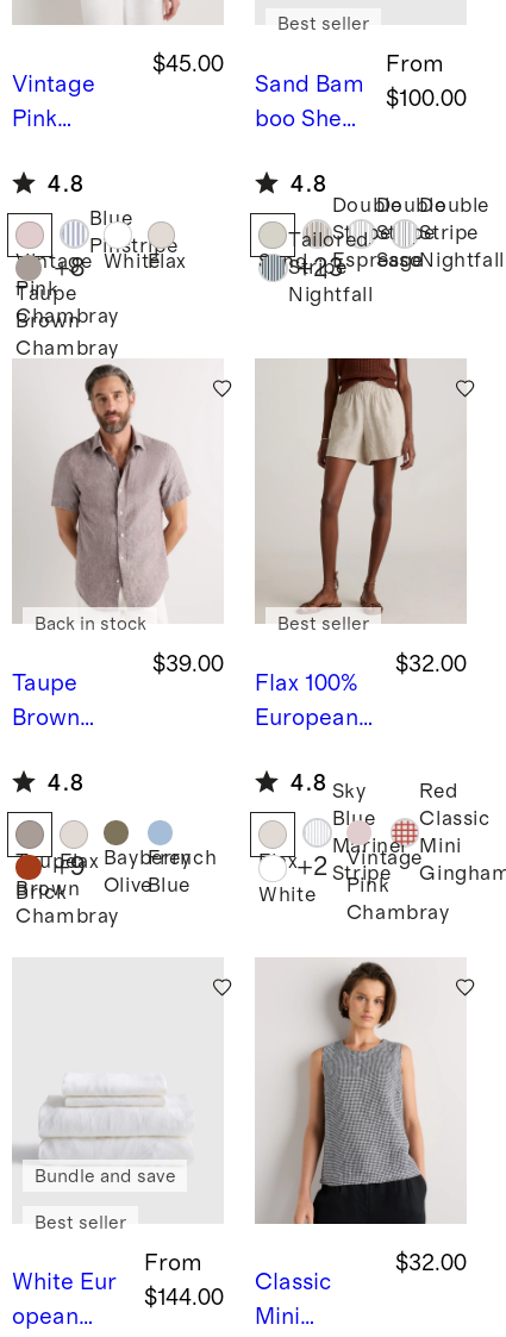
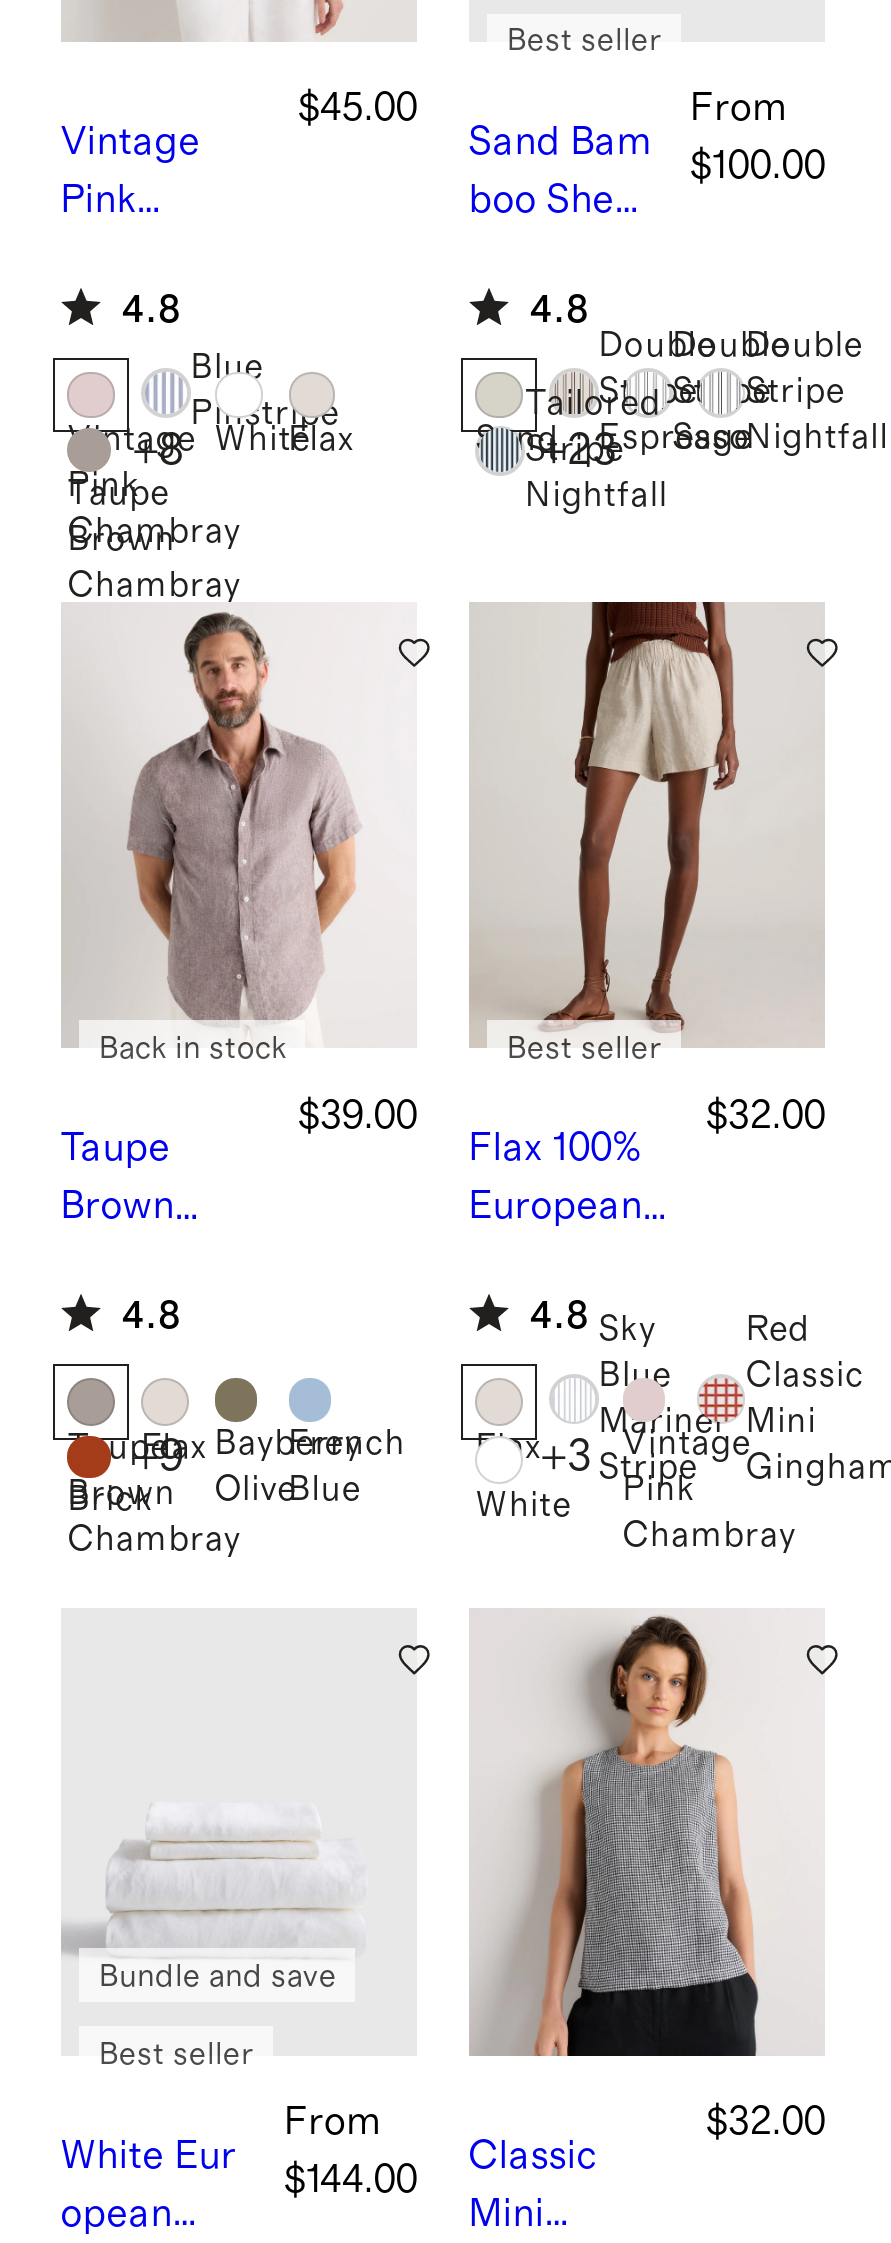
- +2
+ +3
